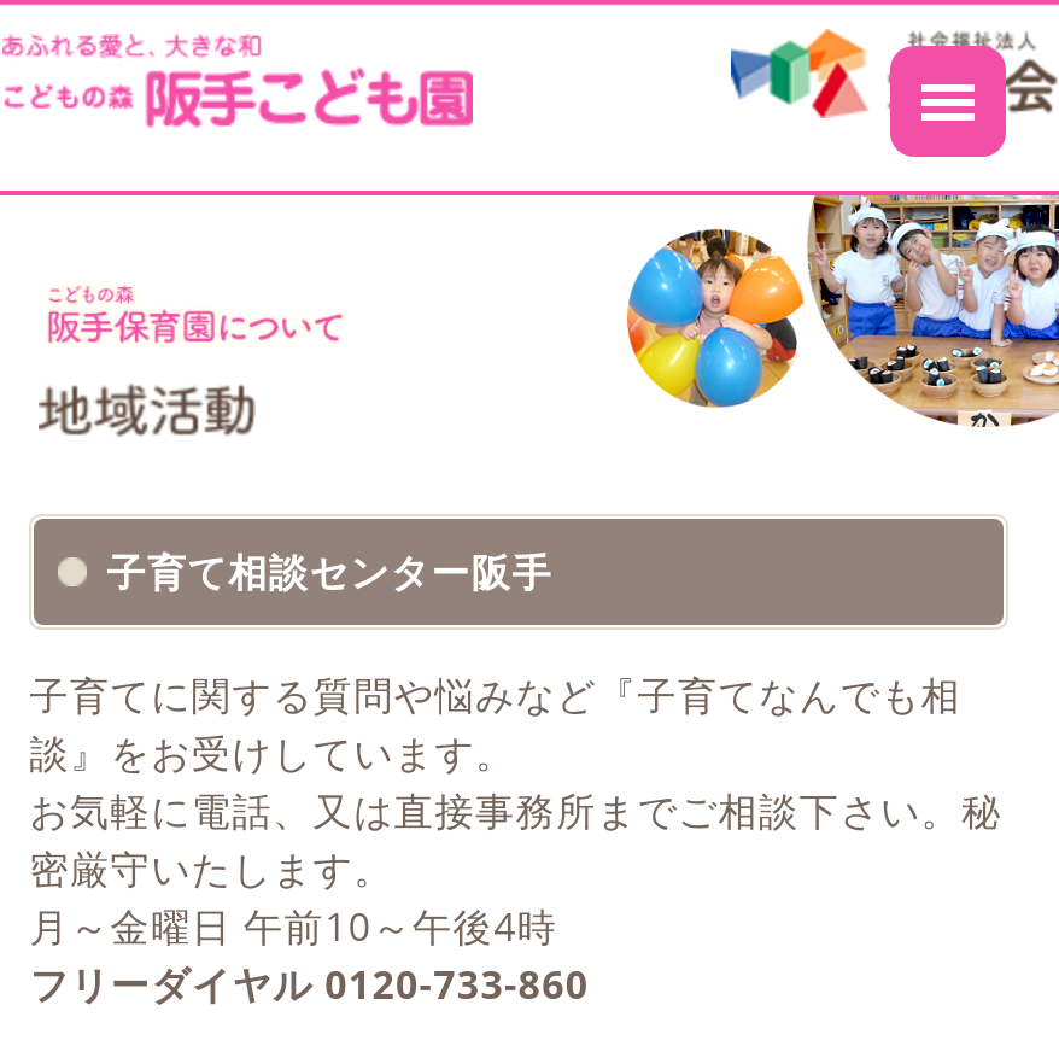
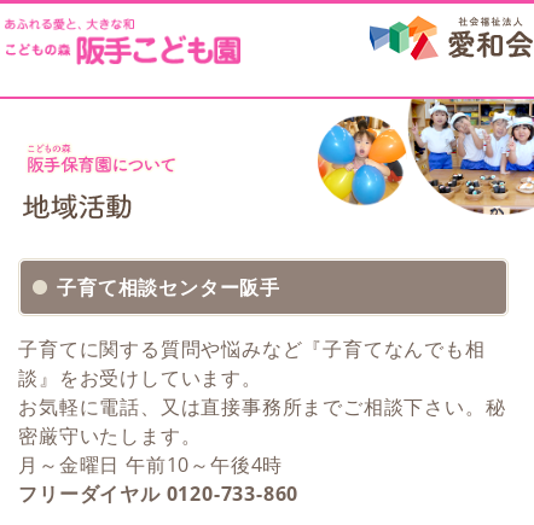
- [image]
+ [image]
